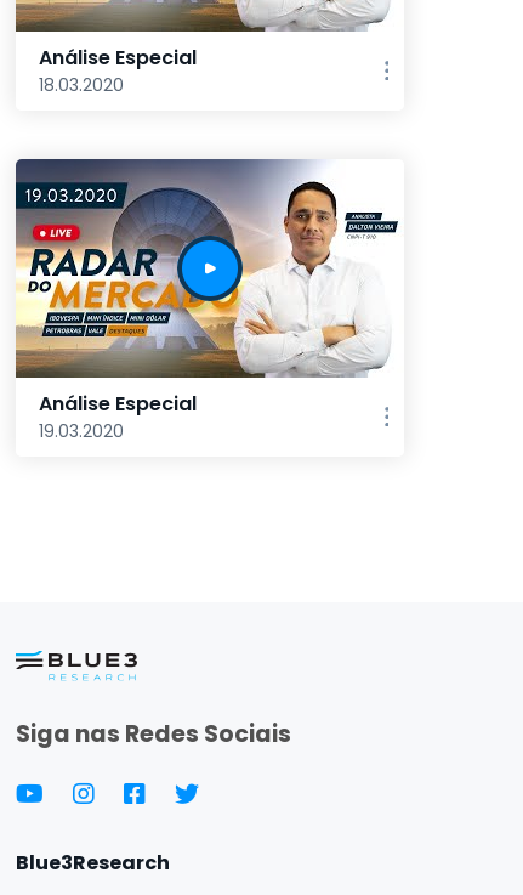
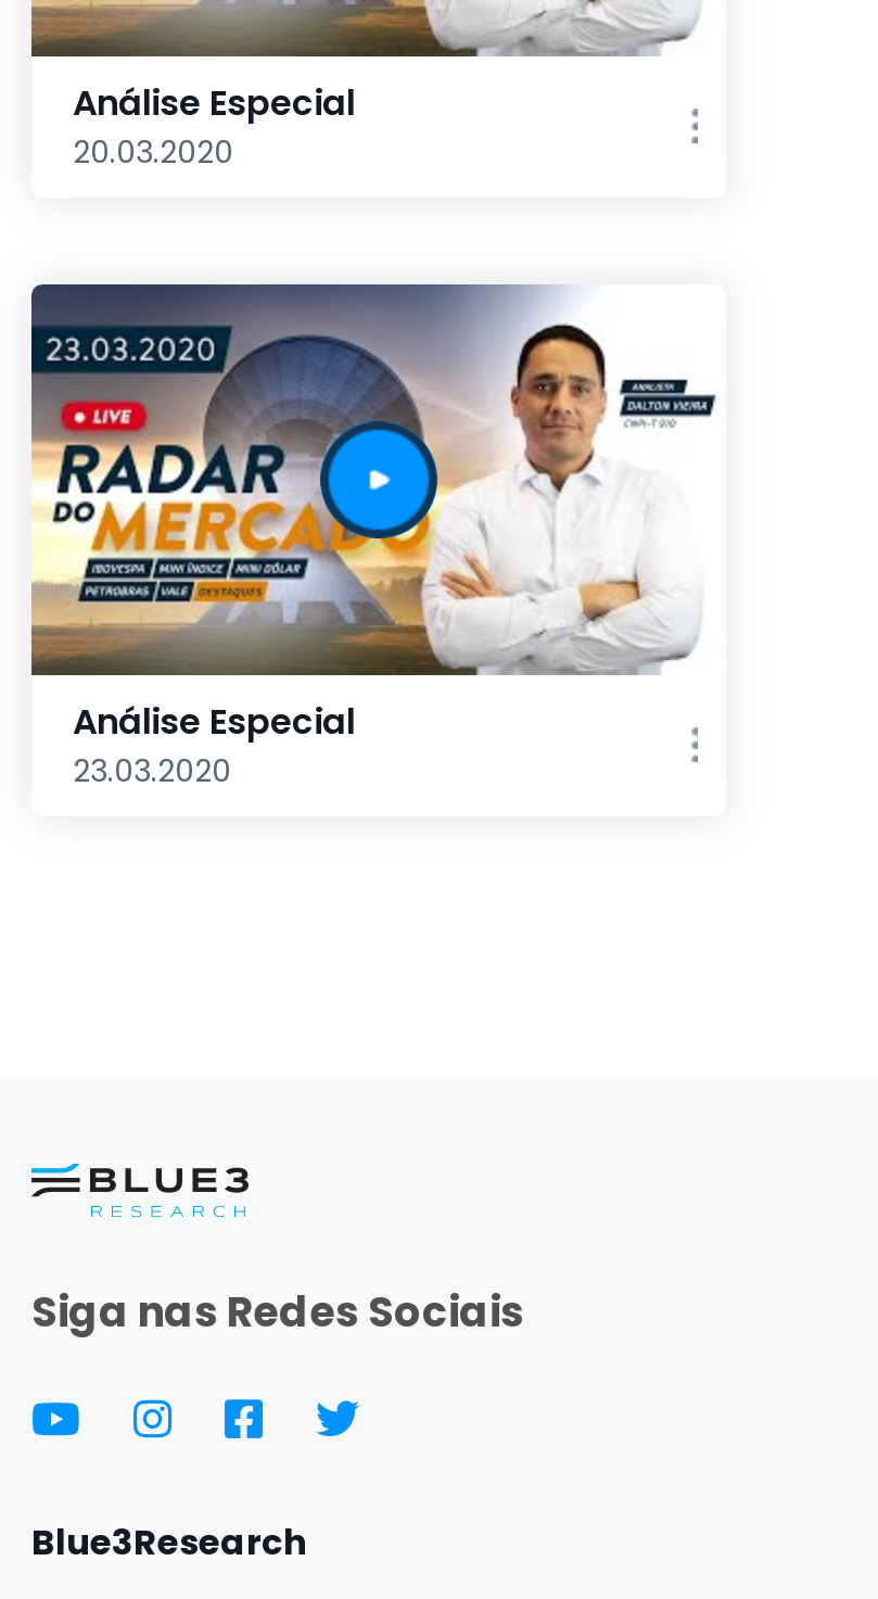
- 18.03.2020
+ 20.03.2020

- 19.03.2020
+ 23.03.2020
